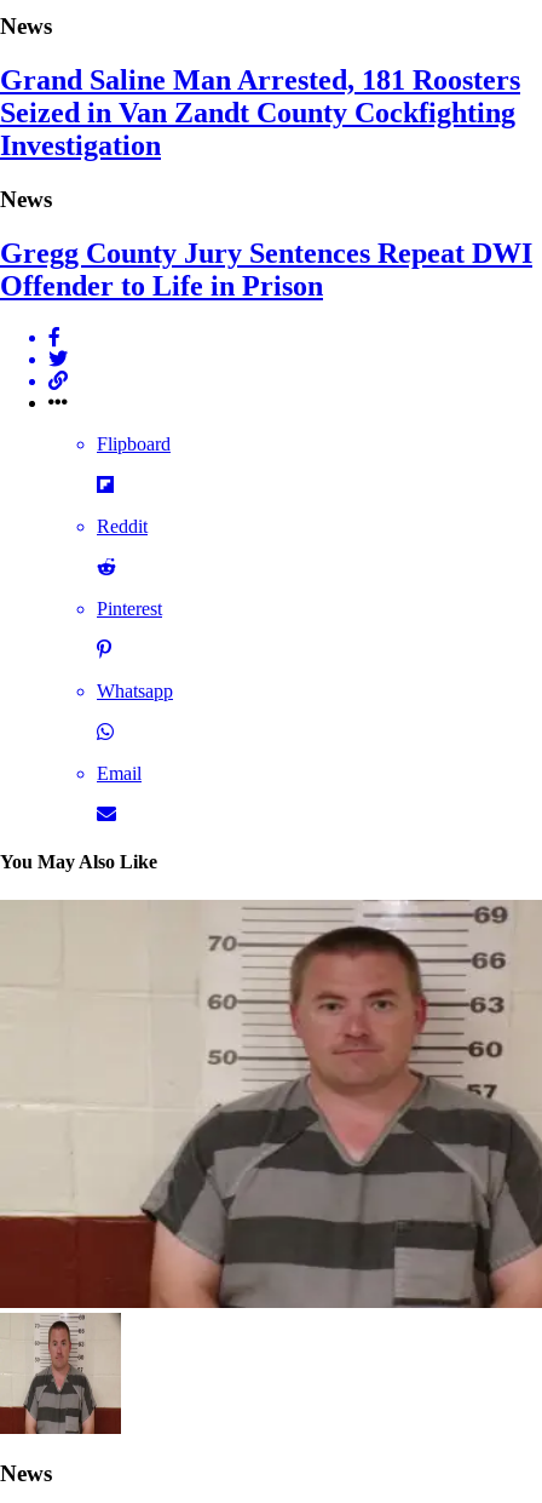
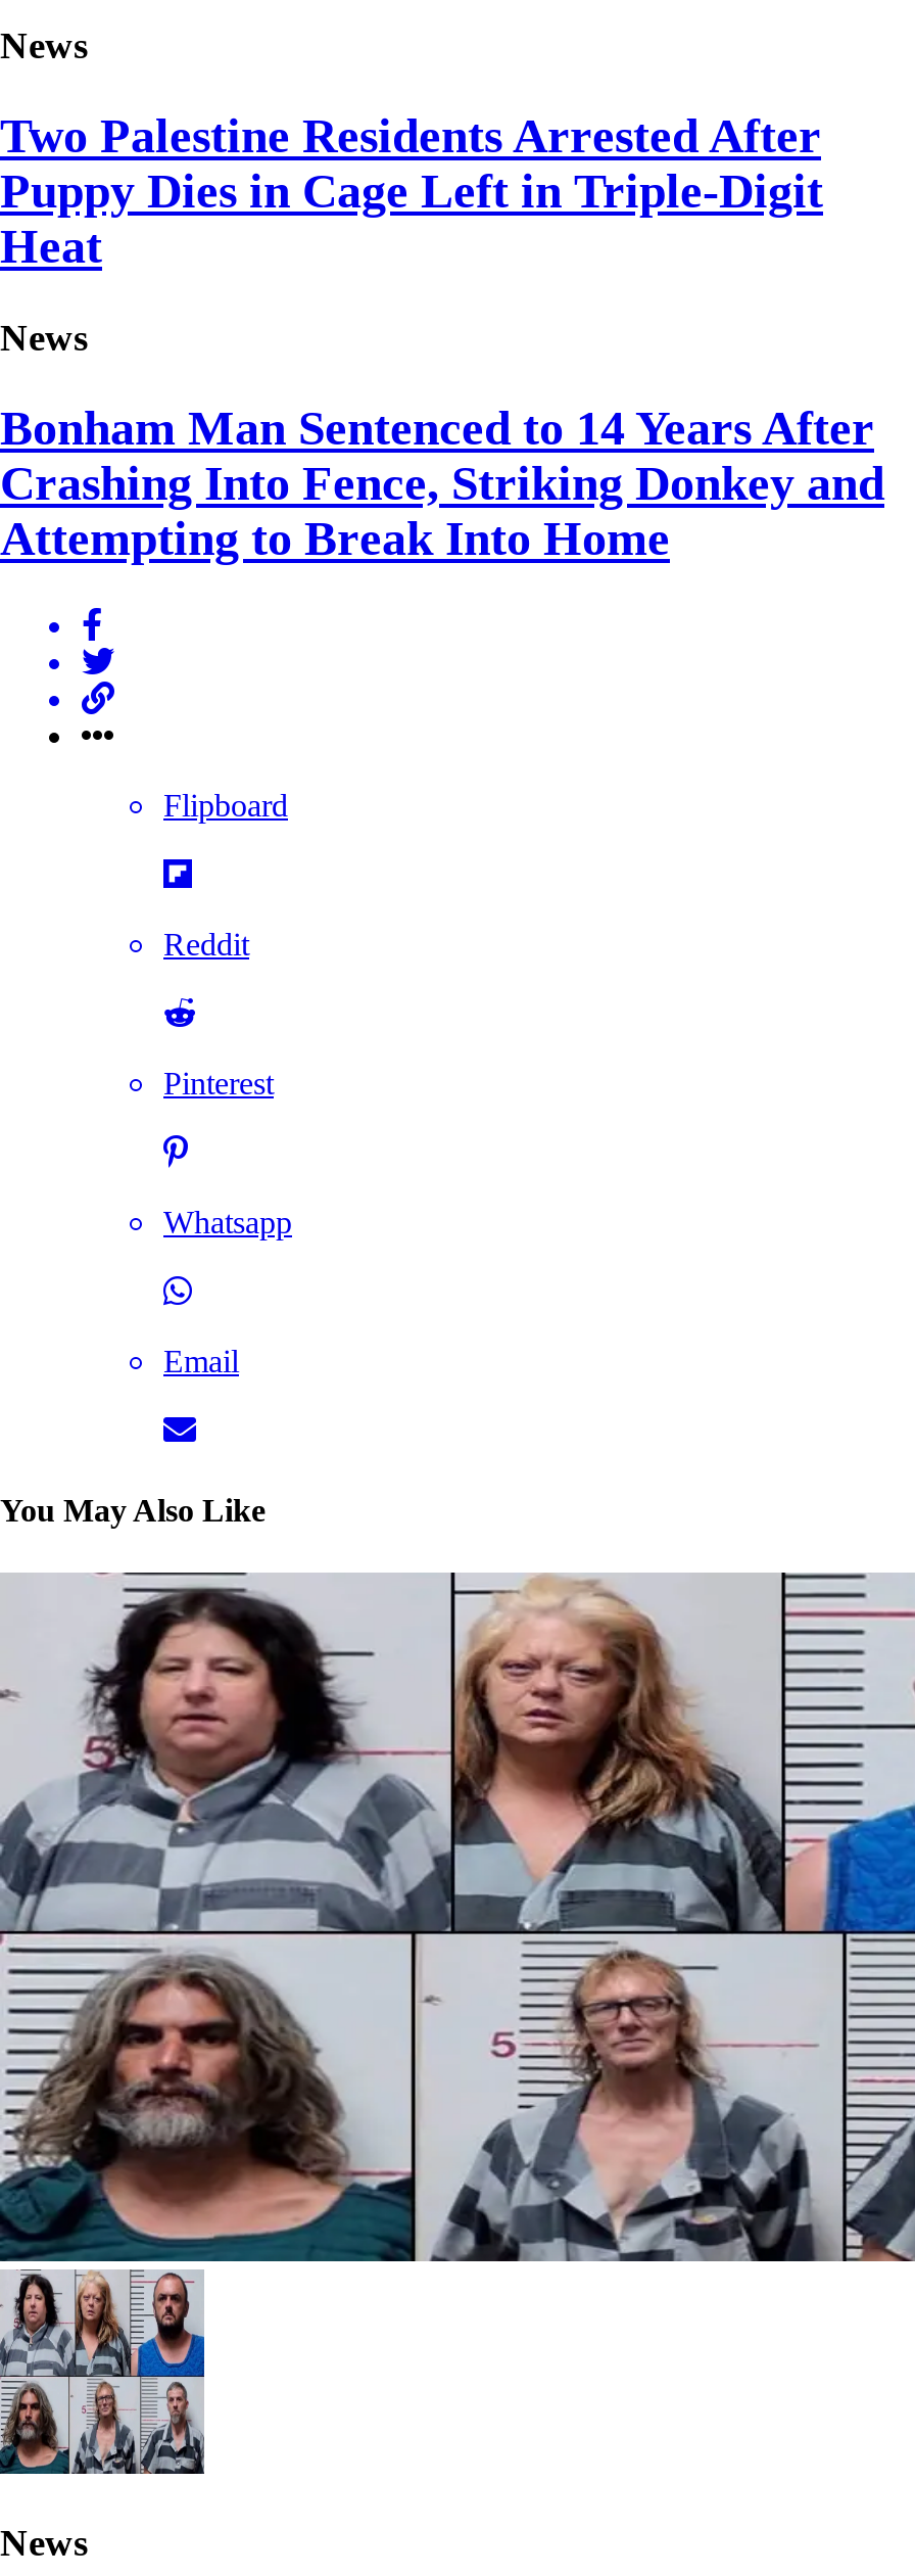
- Grand Saline Man Arrested, 181 Roosters
- Seized in Van Zandt County Cockfighting
- Investigation
+ Two Palestine Residents Arrested After
+ Puppy Dies in Cage Left in Triple-Digit
+ Heat

- Gregg County Jury Sentences Repeat DWI
- Offender to Life in Prison
+ Bonham Man Sentenced to 14 Years After
+ Crashing Into Fence, Striking Donkey and
+ Attempting to Break Into Home

- [image]
+ [image]
